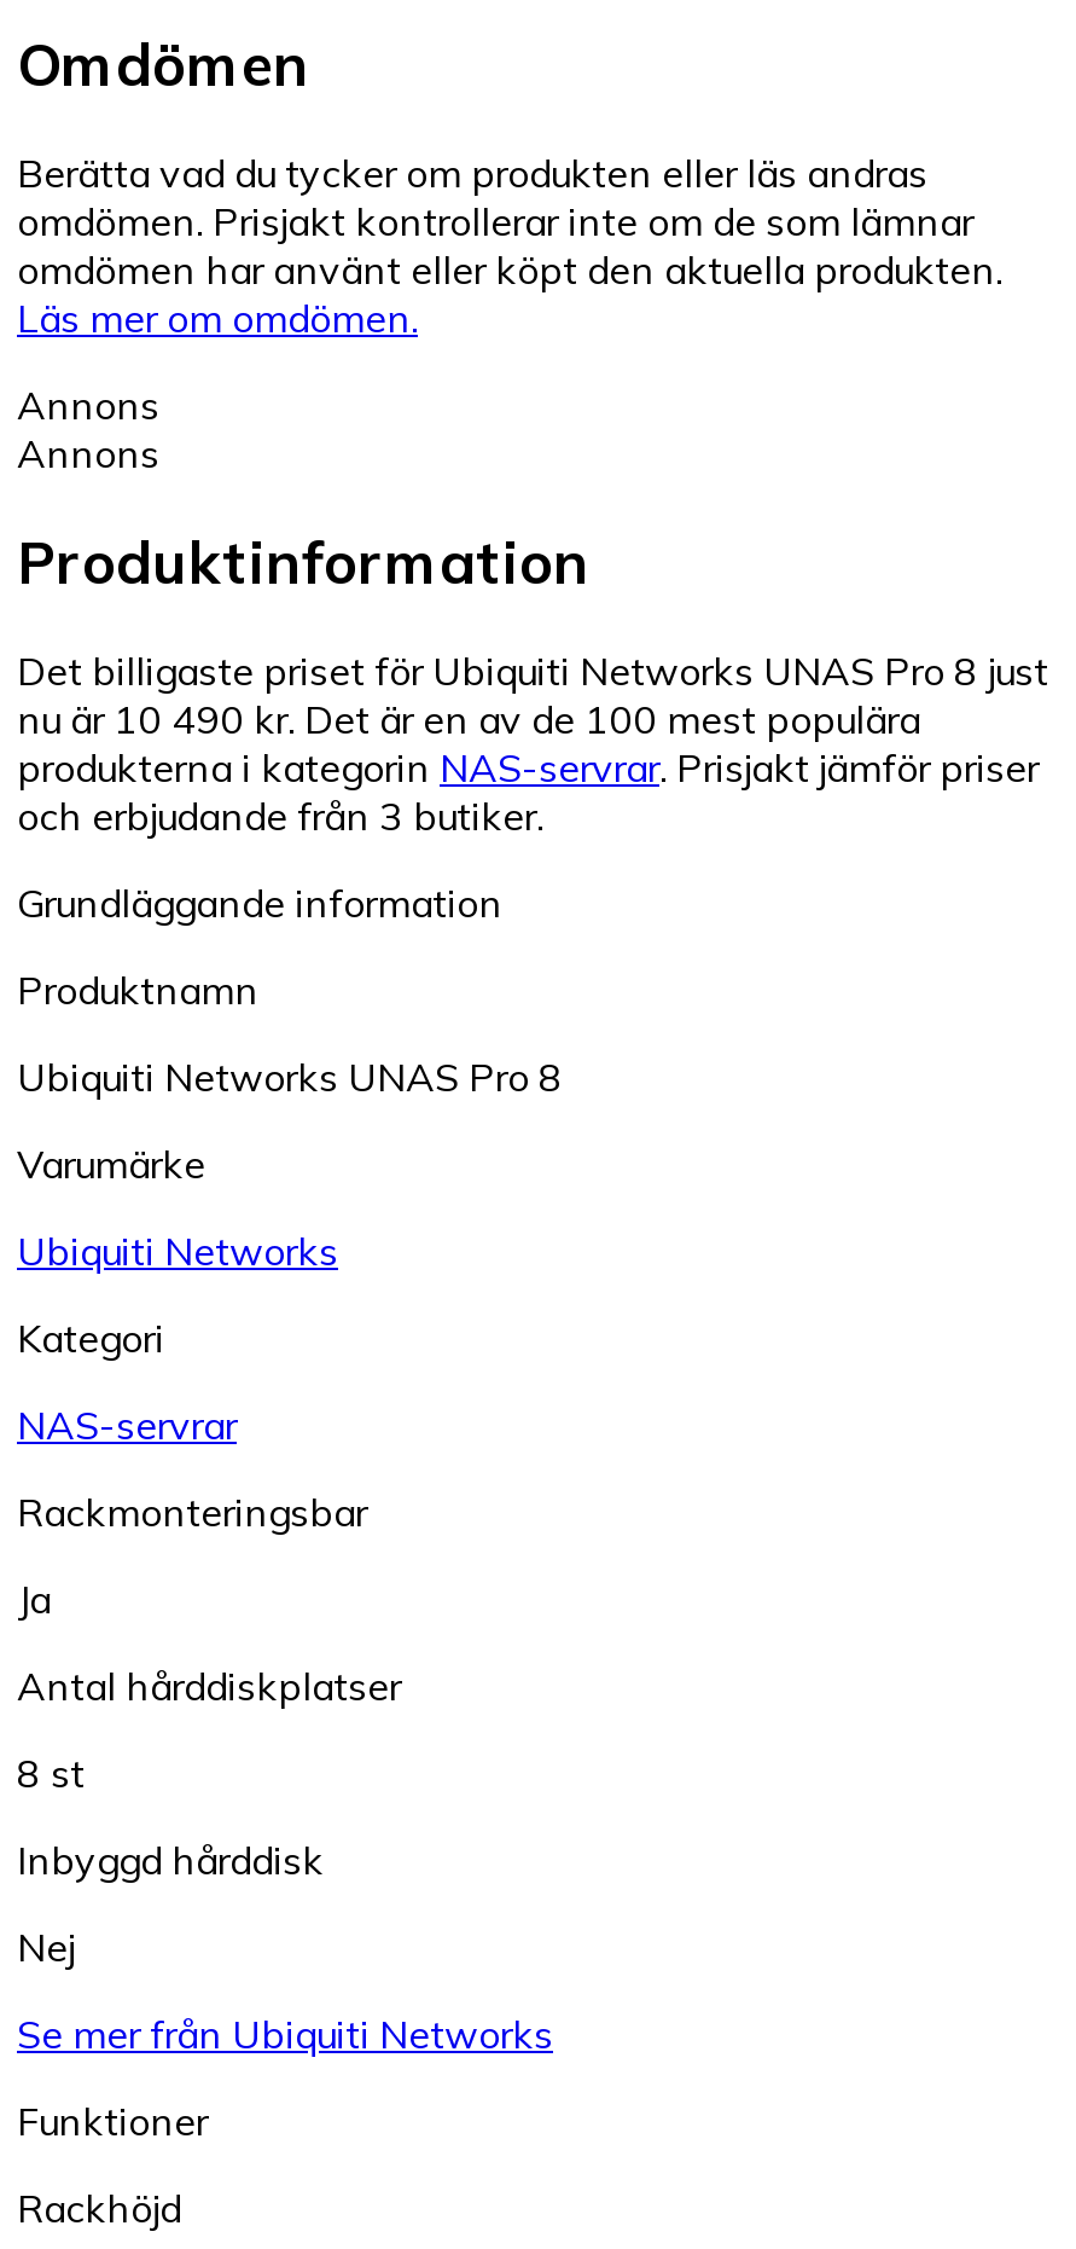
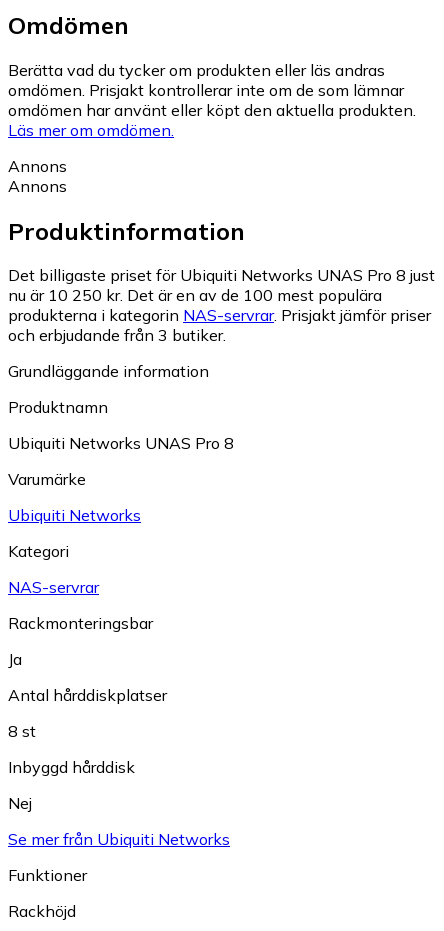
- nu är 10 490 kr. Det är en av de 100 mest populära
+ nu är 10 250 kr. Det är en av de 100 mest populära
